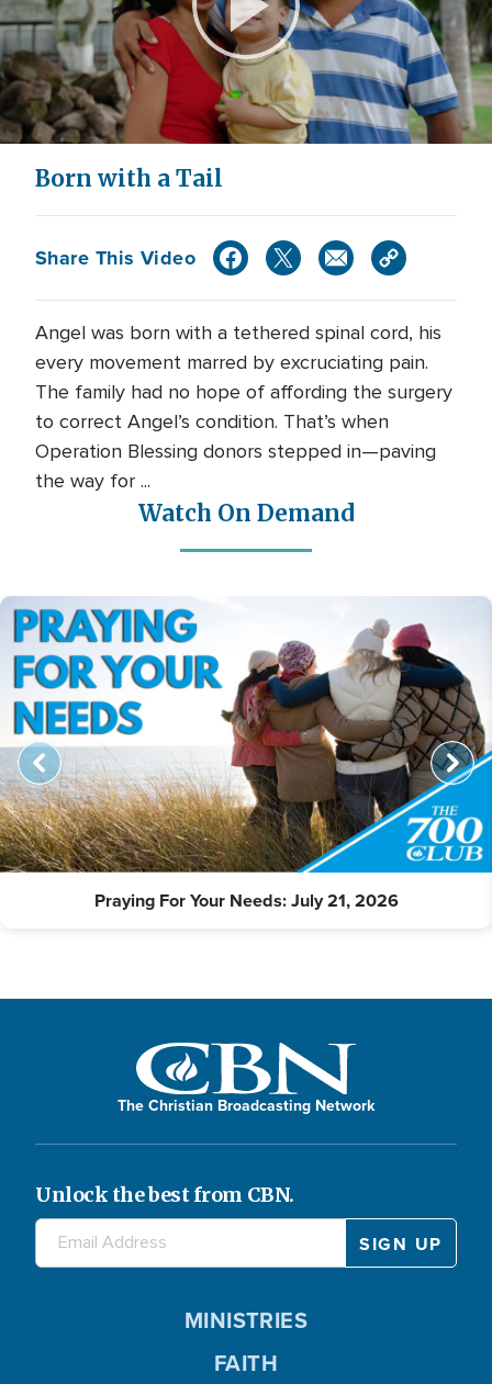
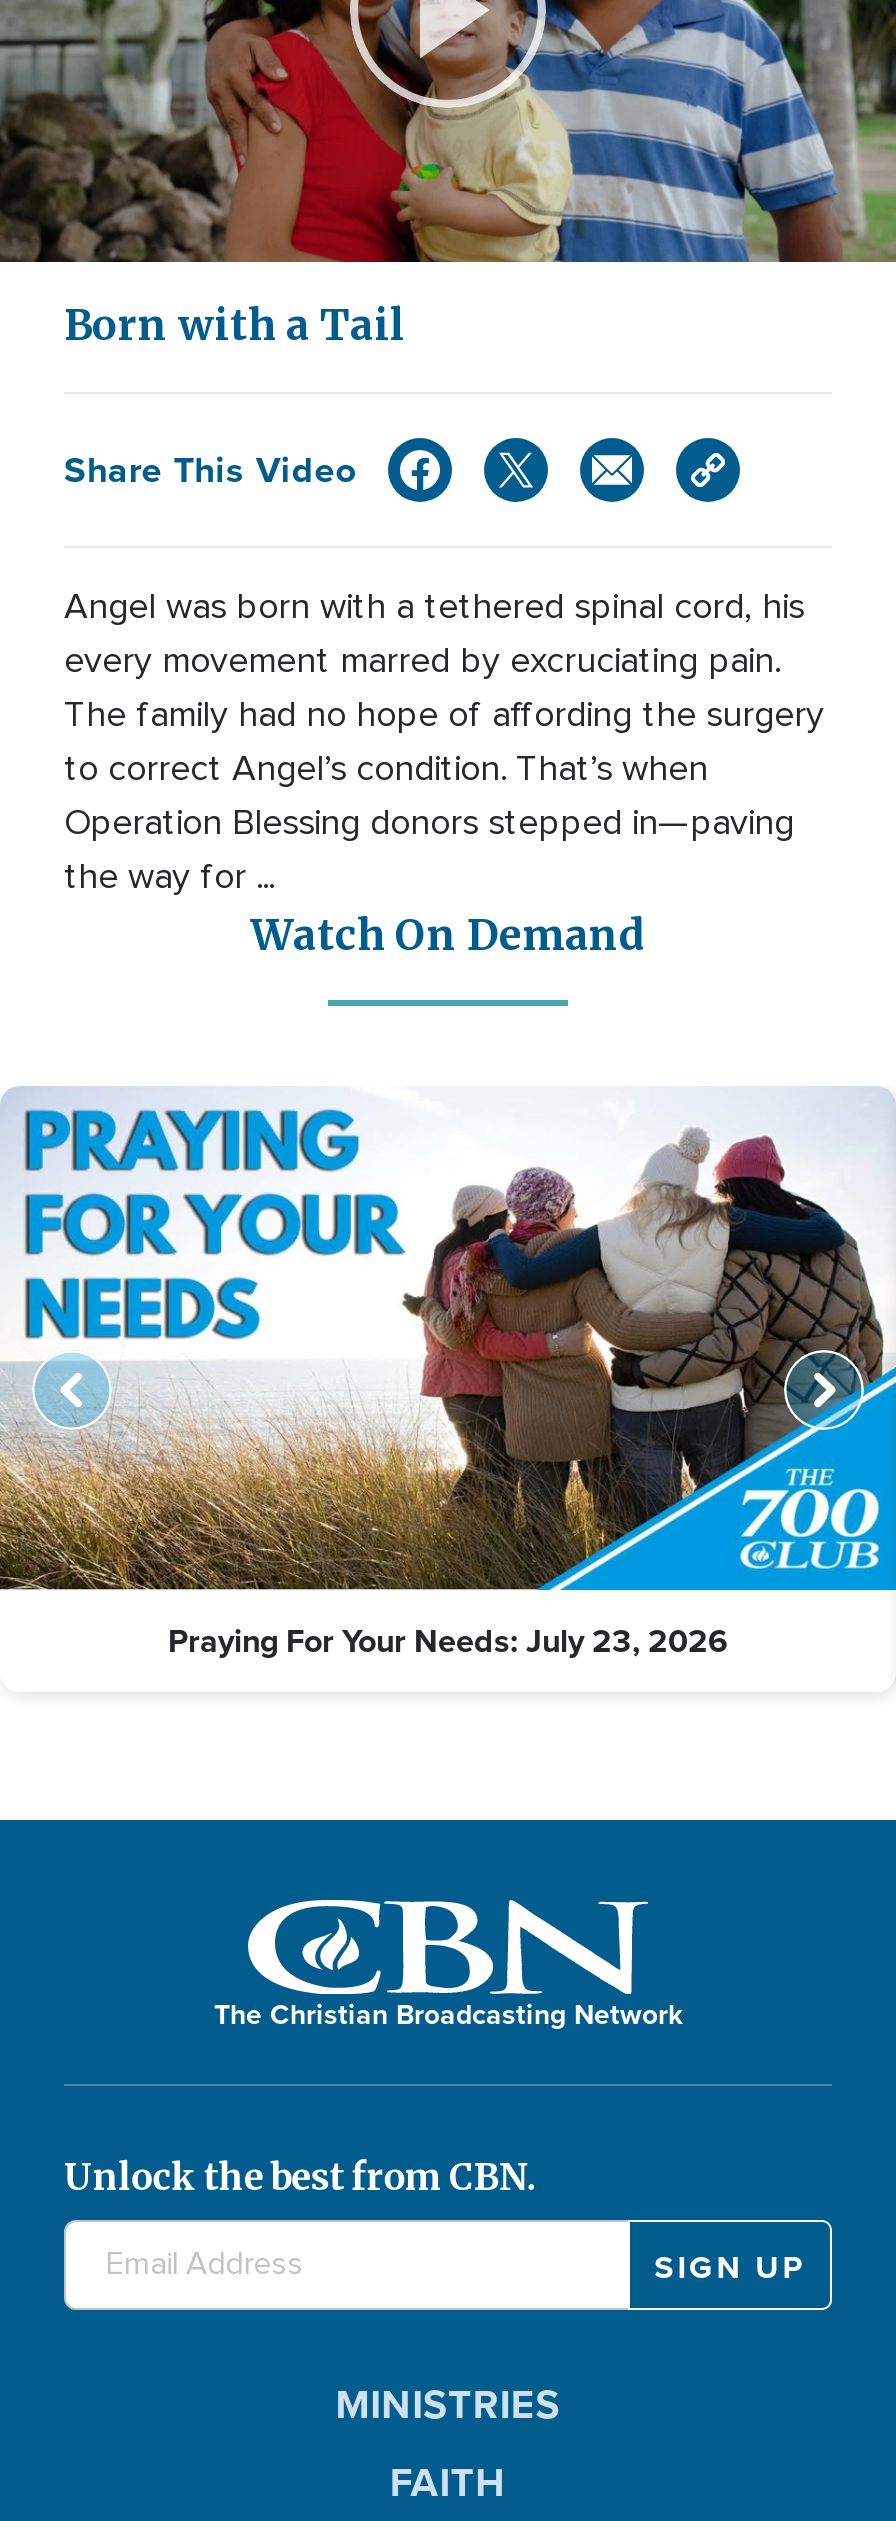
- Praying For Your Needs: July 21, 2026
+ Praying For Your Needs: July 23, 2026
